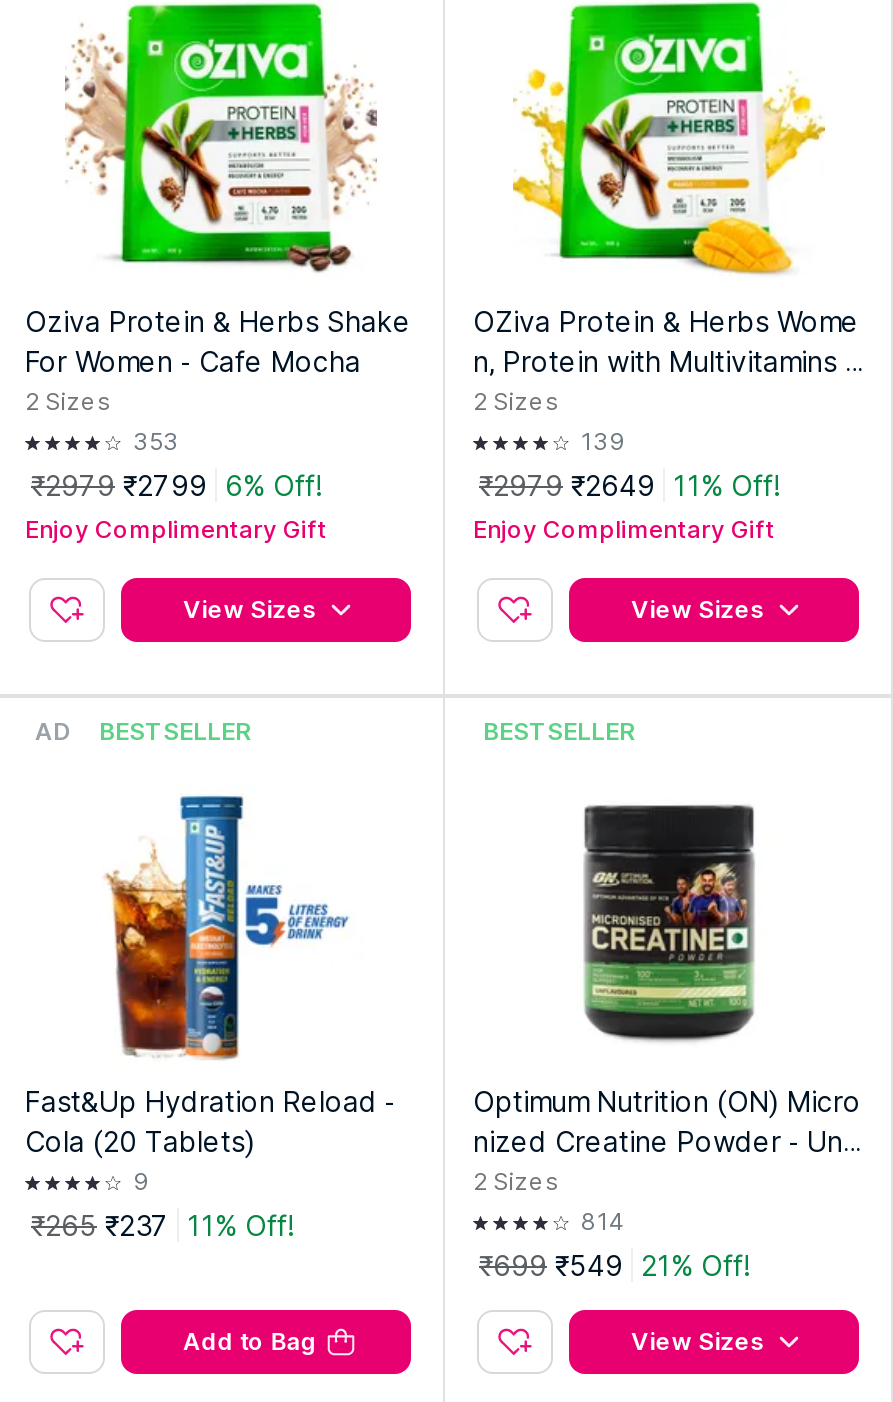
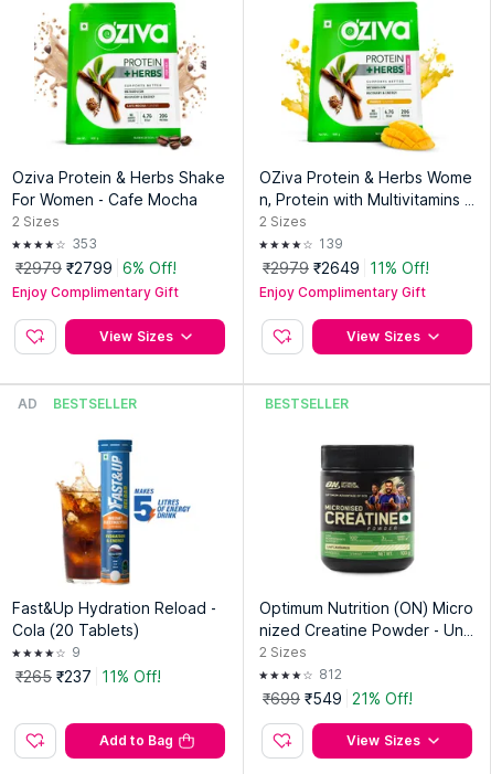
- 814
+ 812
